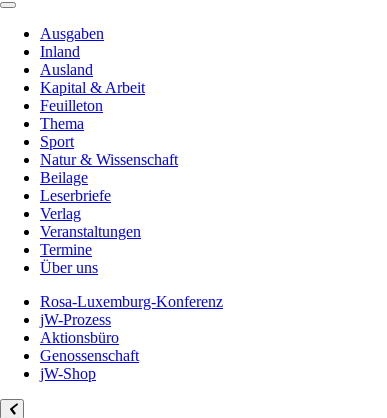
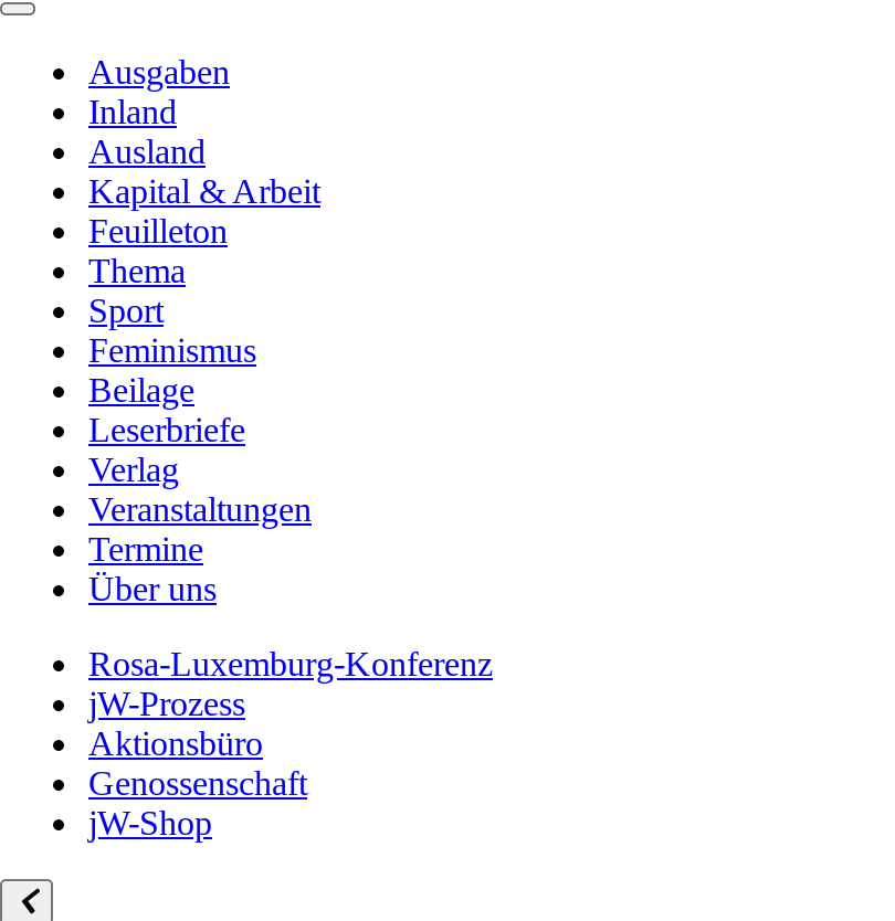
- Natur & Wissenschaft
+ Feminismus
